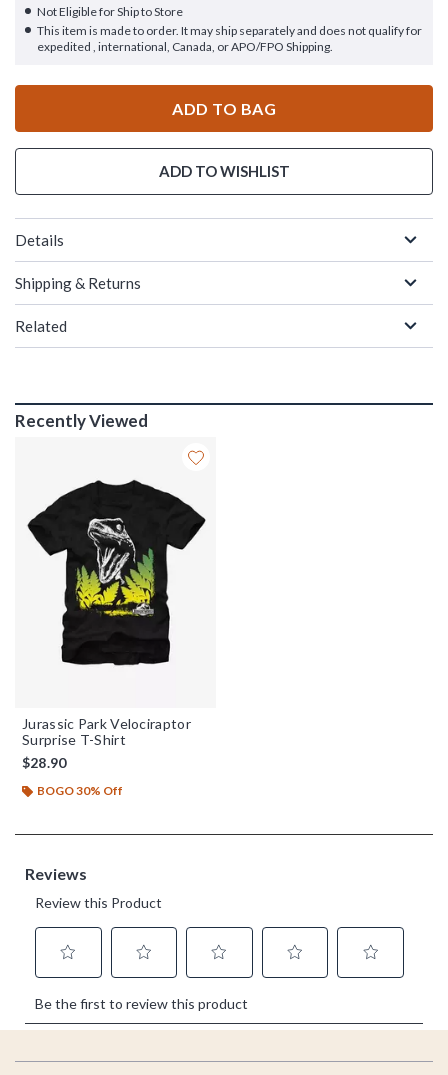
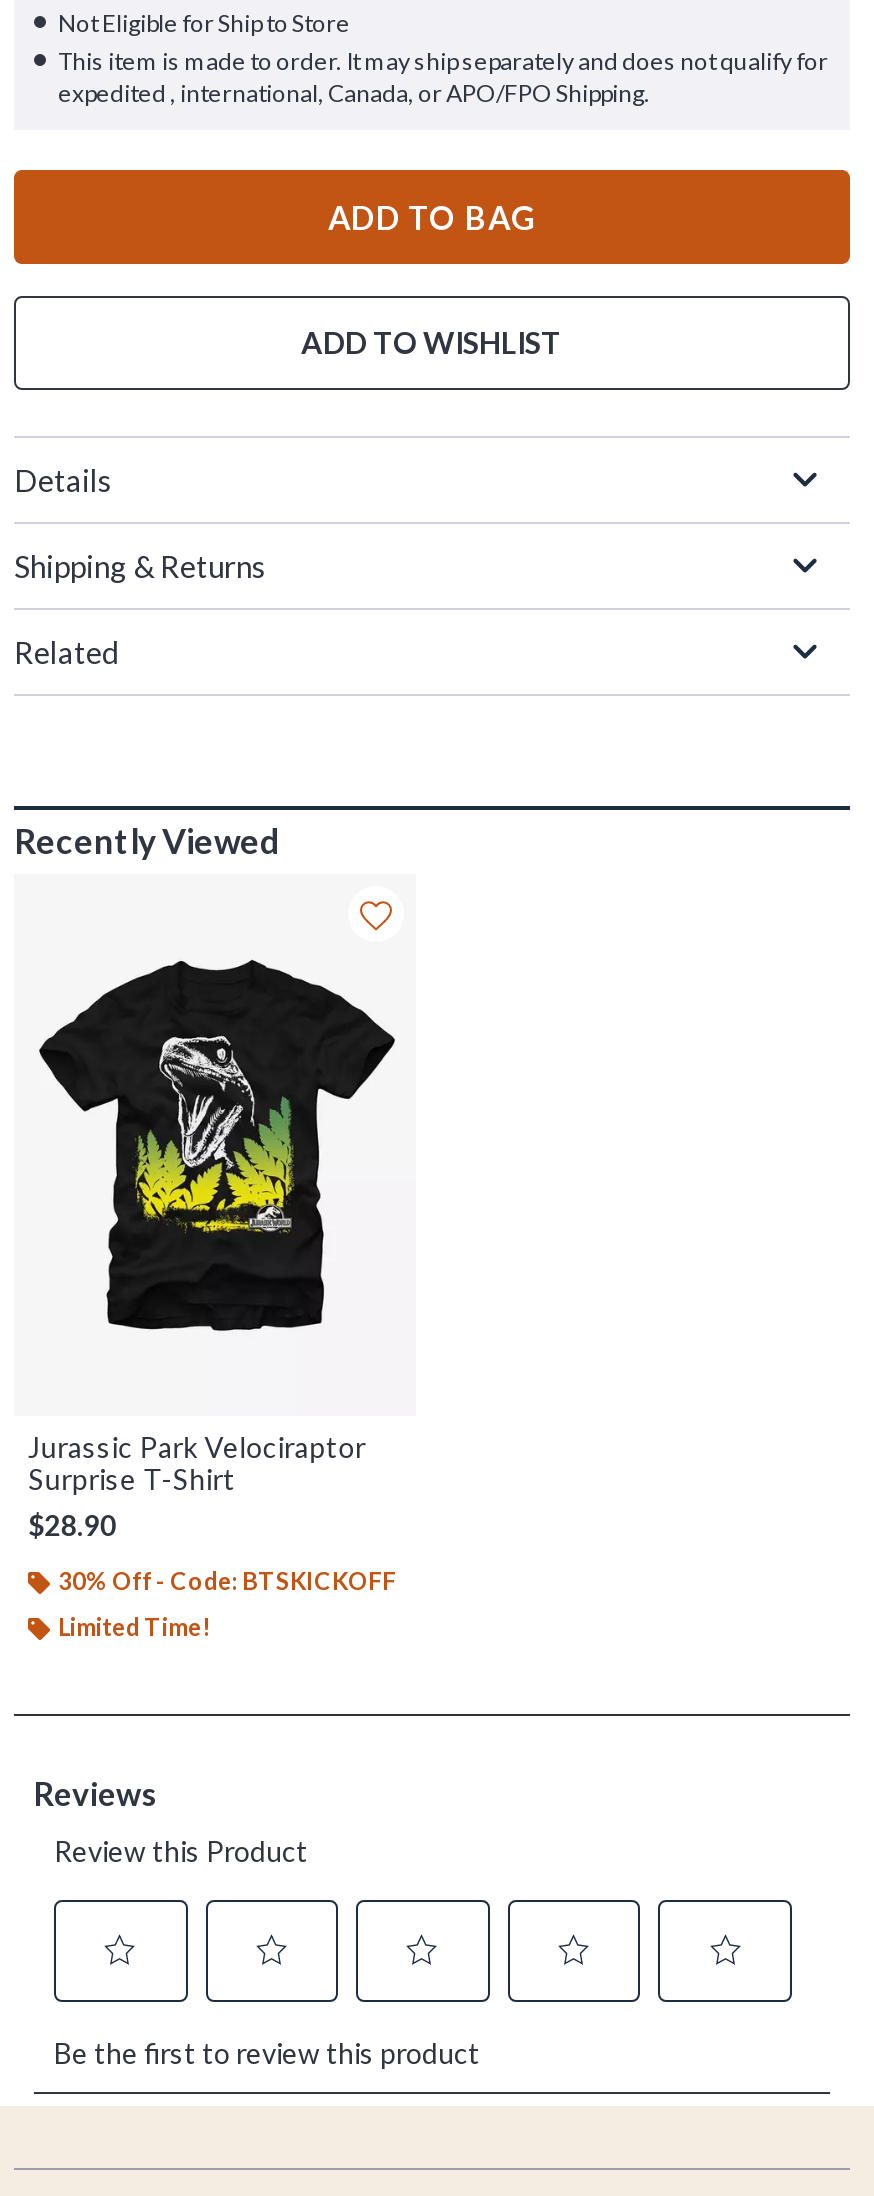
- BOGO 30% Off
+ 30% Off - Code: BTSKICKOFF
+ Limited Time!
